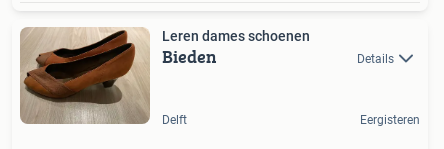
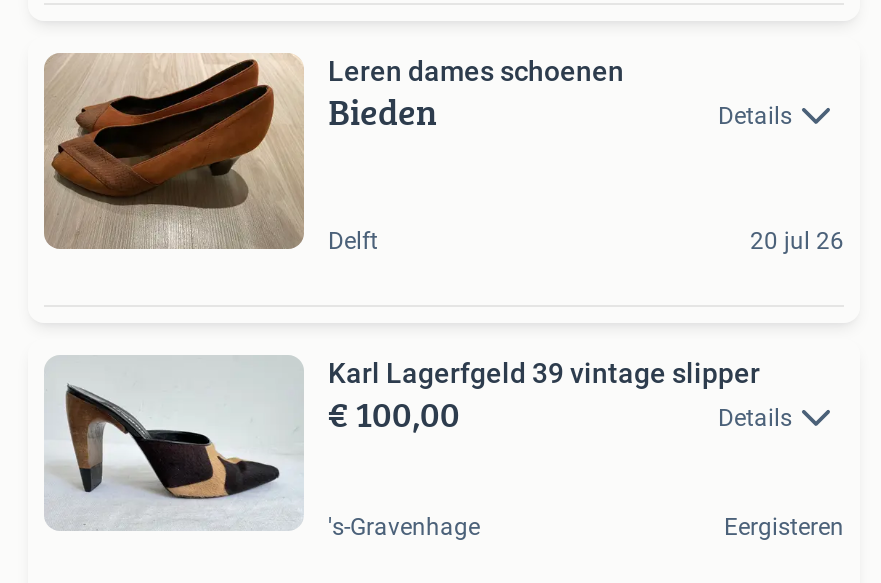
+ [image]
+ Karl Lagerfgeld 39 vintage slipper
+ € 100,00
+ Details

+ 's-Gravenhage

+ 20 jul 26
